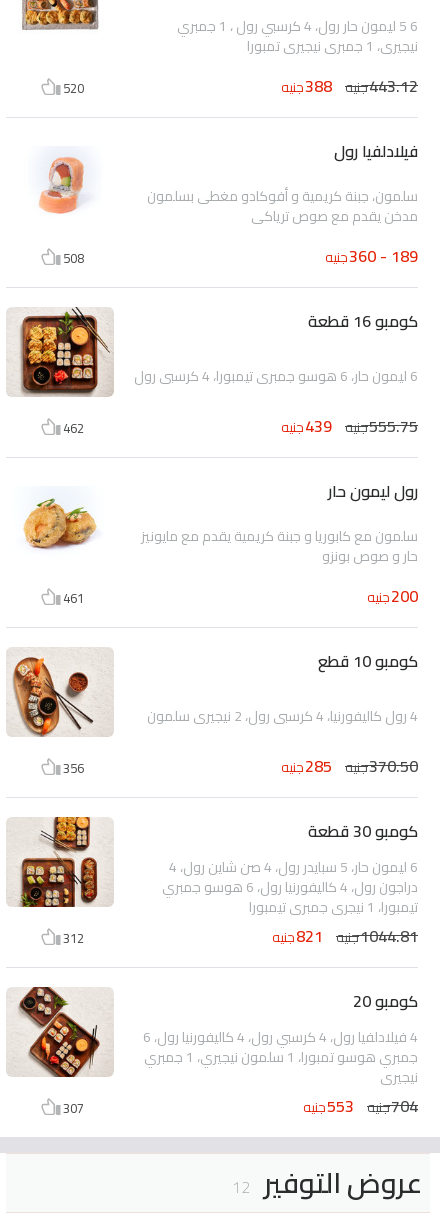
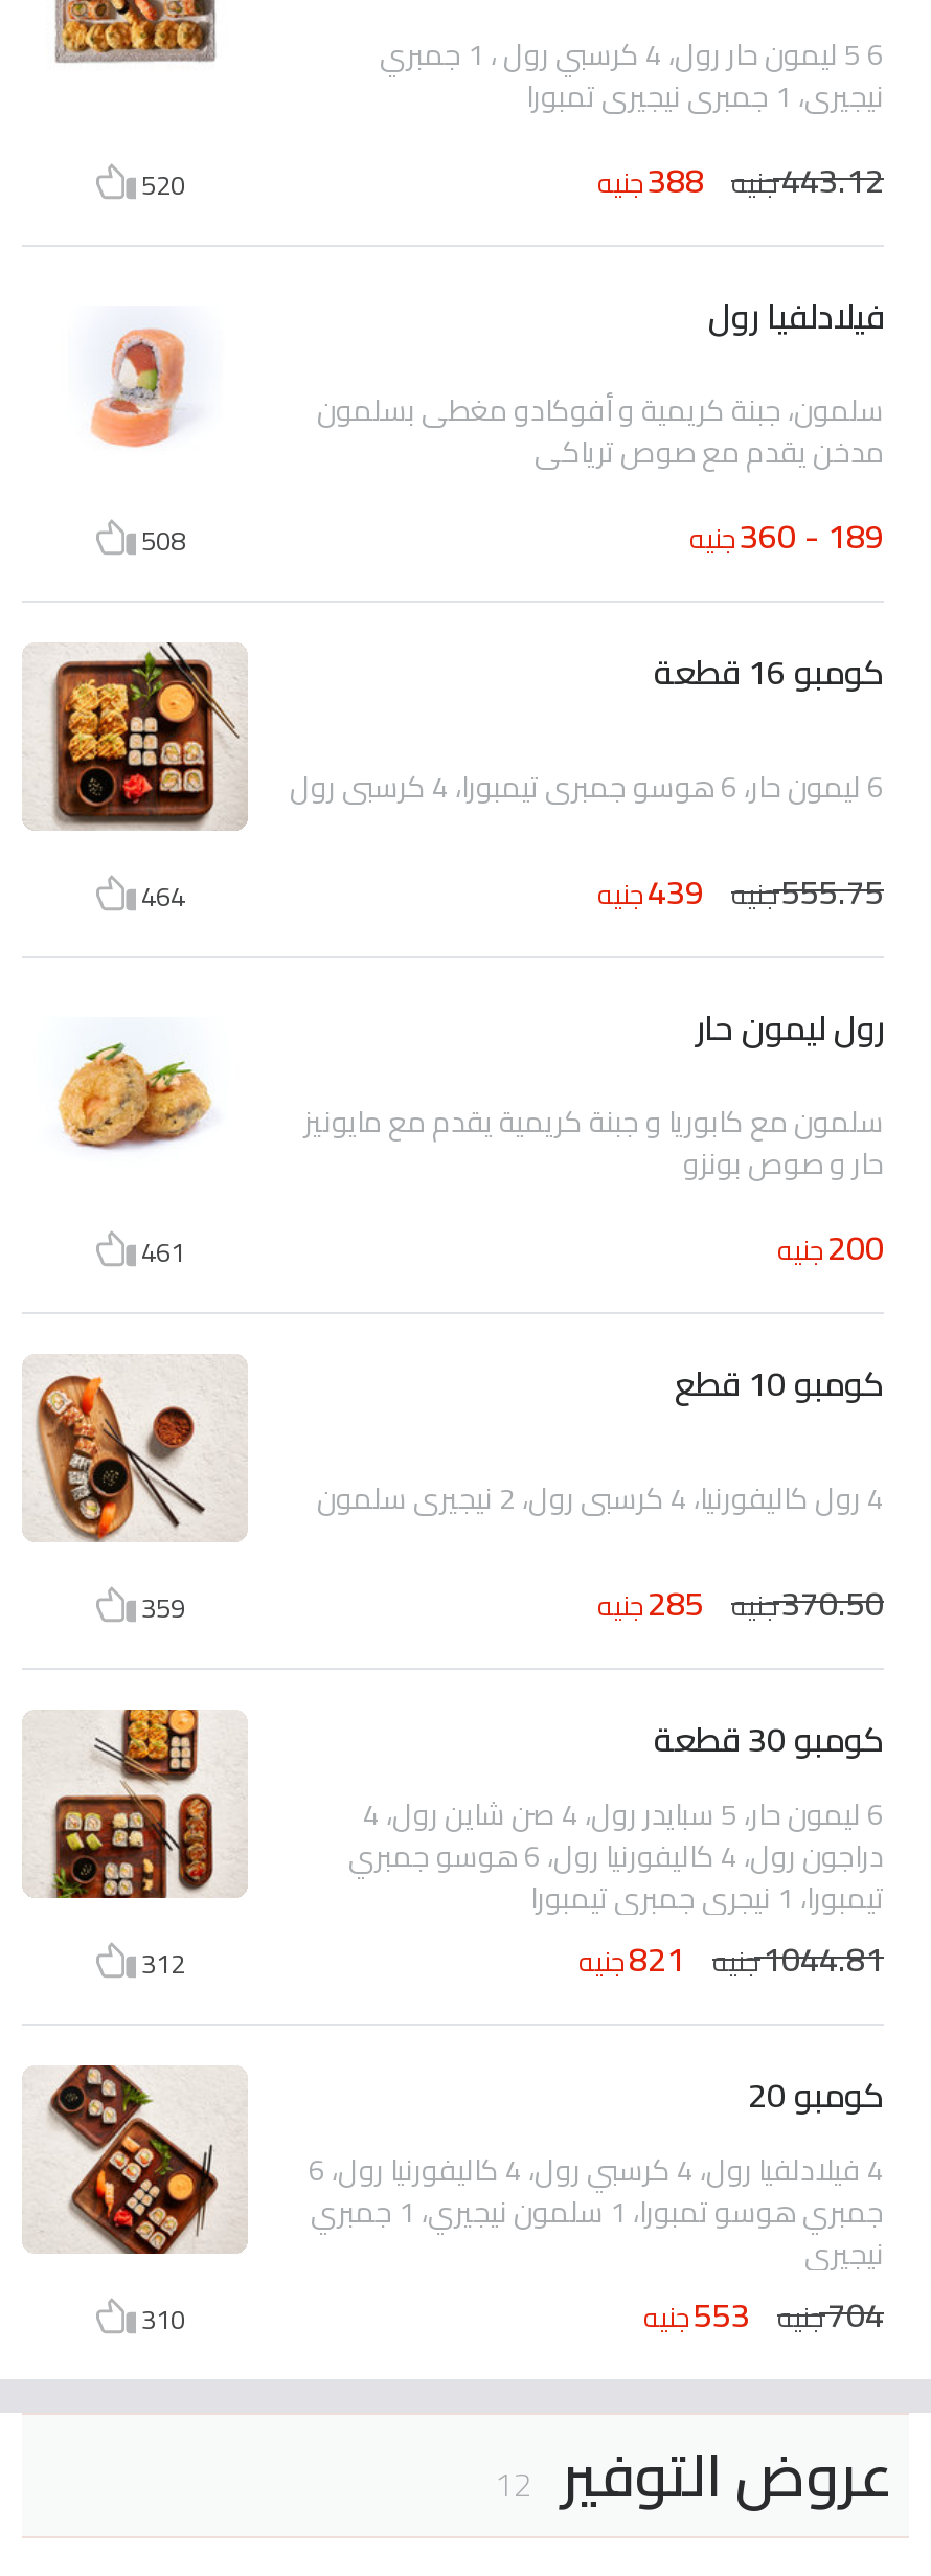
- 462
+ 464

- 356
+ 359

- 307
+ 310
